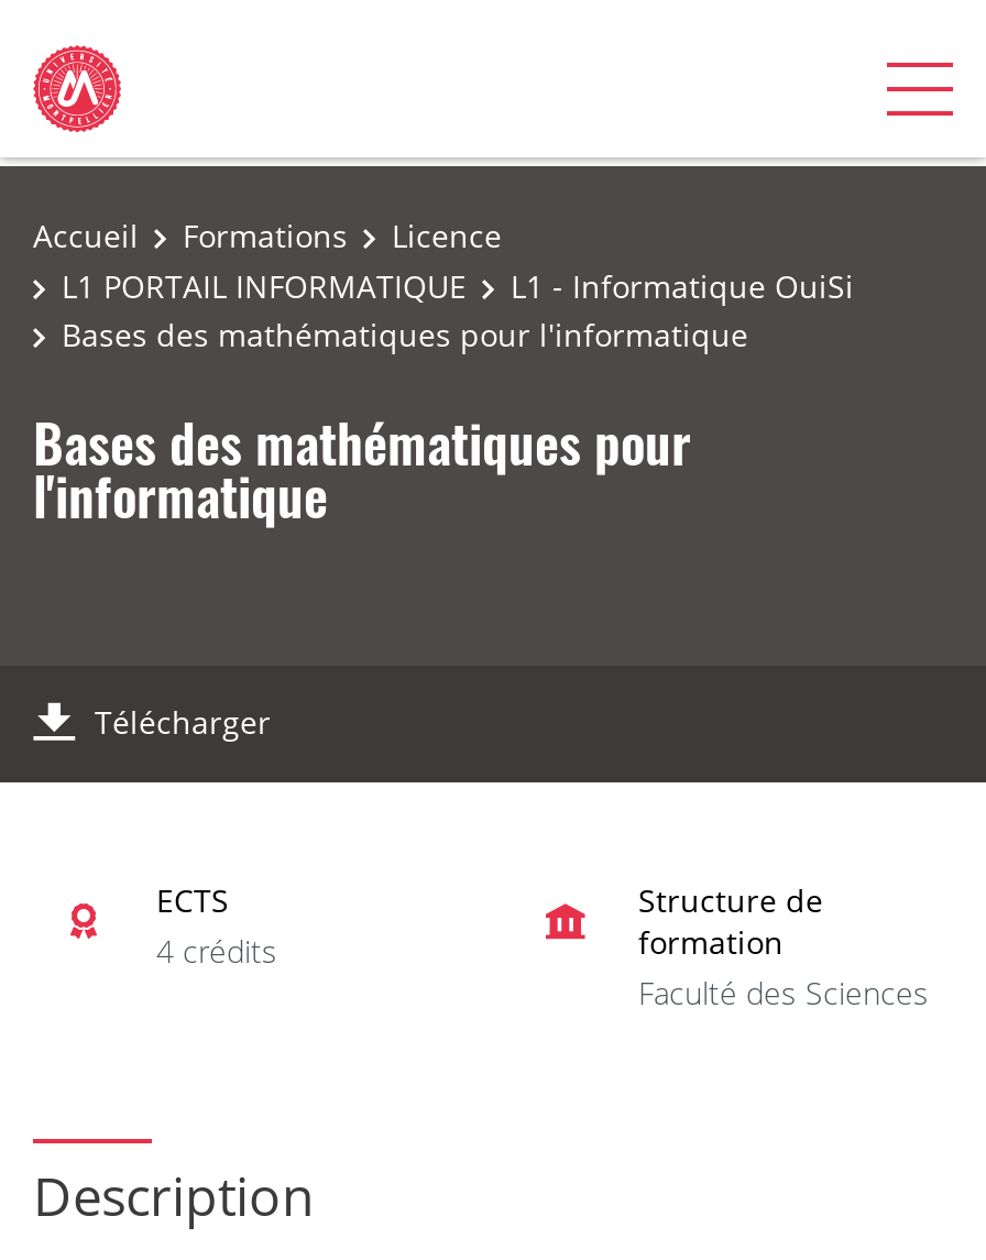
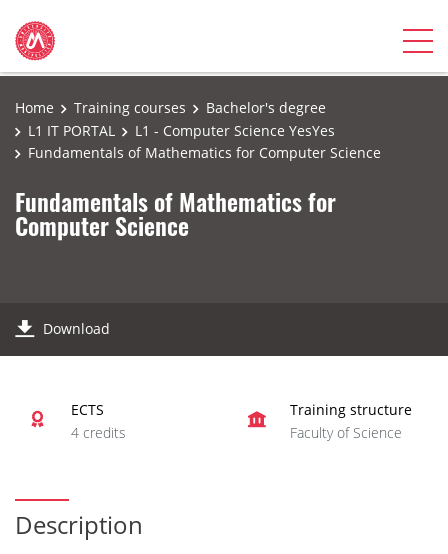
- Accueil
- Formations
- Licence
- L1 PORTAIL INFORMATIQUE
- L1 - Informatique OuiSi
- Bases des mathématiques pour l'informatique
+ Home
+ Training courses
+ Bachelor's degree
+ L1 IT PORTAL
+ L1 - Computer Science YesYes
+ Fundamentals of Mathematics for Computer Science

- Bases des mathématiques pour
- l'informatique
+ Fundamentals of Mathematics for
+ Computer Science

- Télécharger
+ Download

- Structure de
- formation
- Faculté des Sciences
+ Training structure
+ Faculty of Science

- 4 crédits
+ 4 credits
